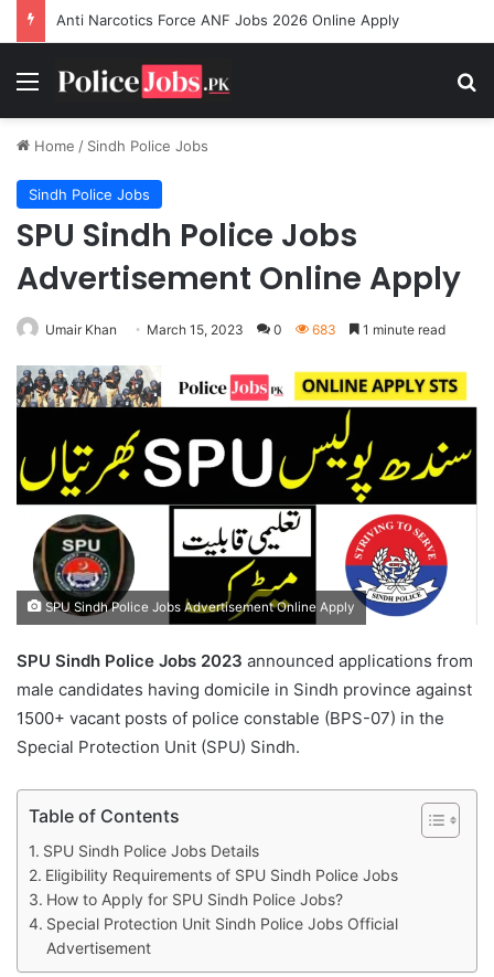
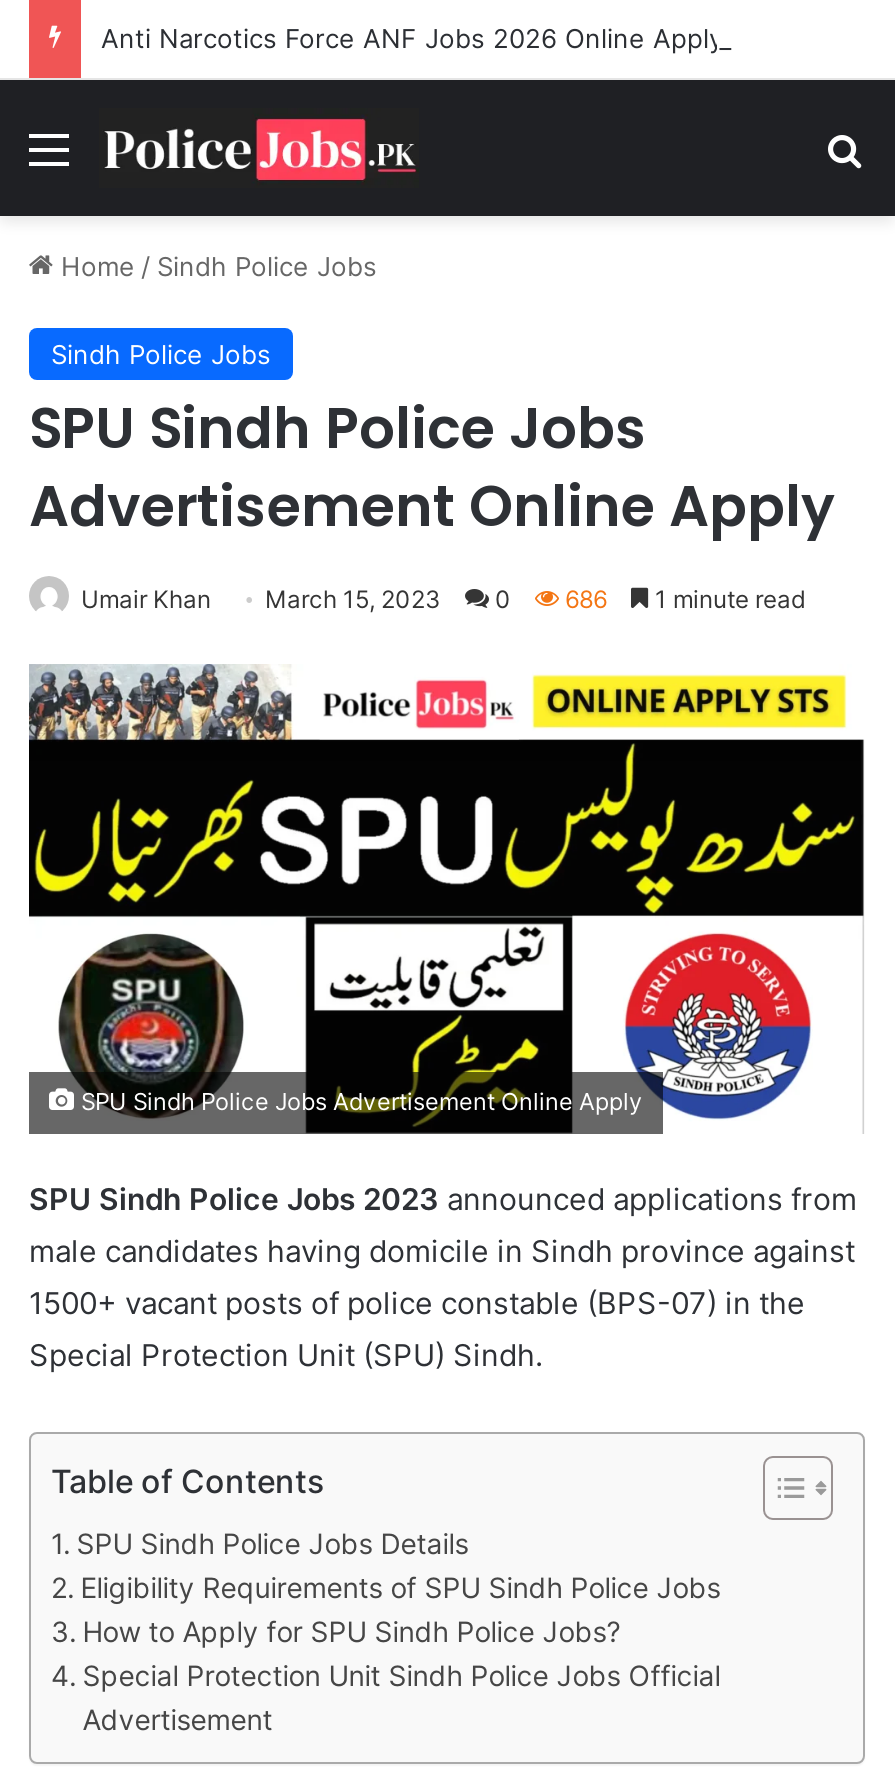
- Umair Khan March 15, 2023 0 683 1 minute read
+ Umair Khan March 15, 2023 0 686 1 minute read
